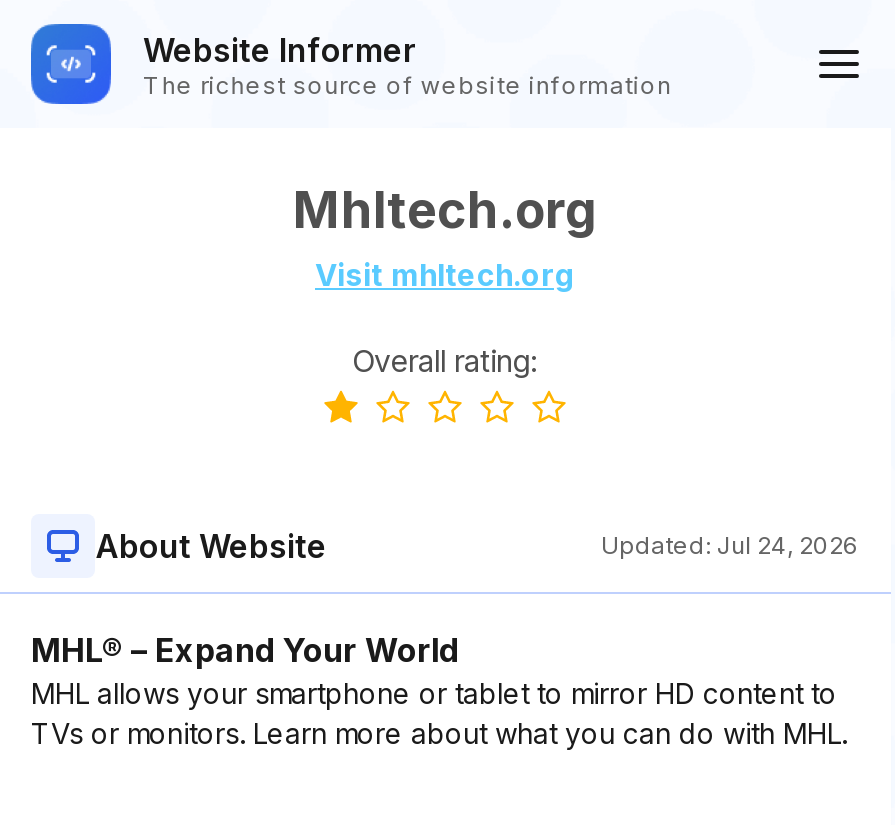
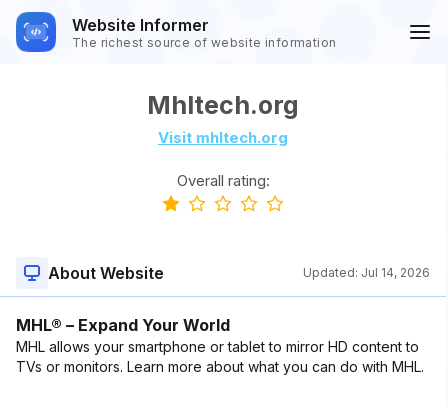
- Updated: Jul 24, 2026
+ Updated: Jul 14, 2026
